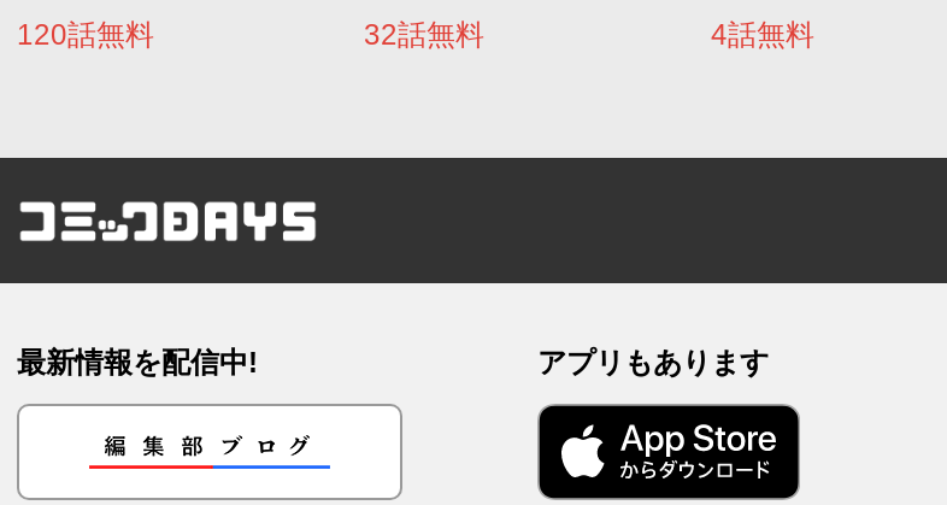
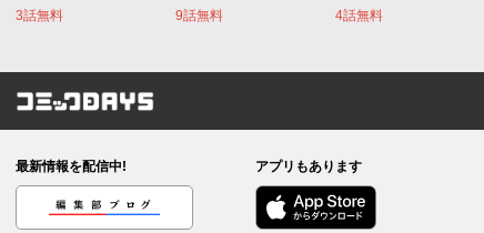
- 120話無料
+ 3話無料

- 32話無料
+ 9話無料
